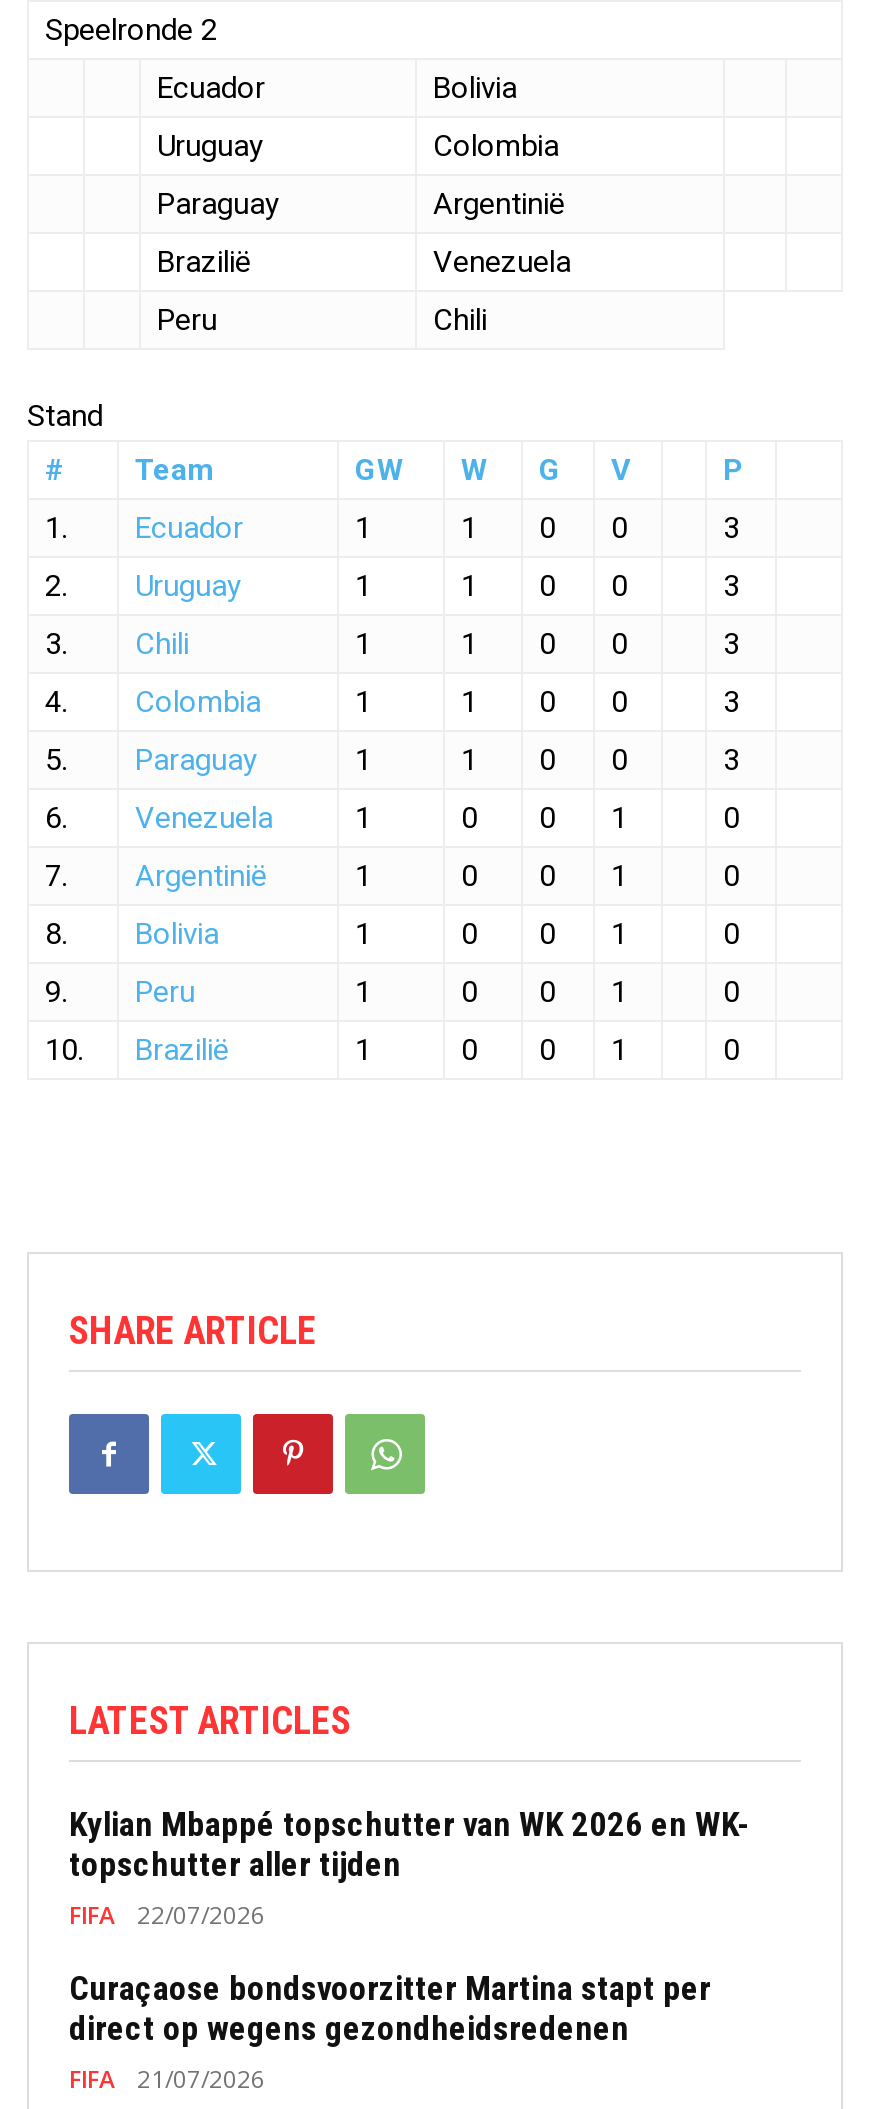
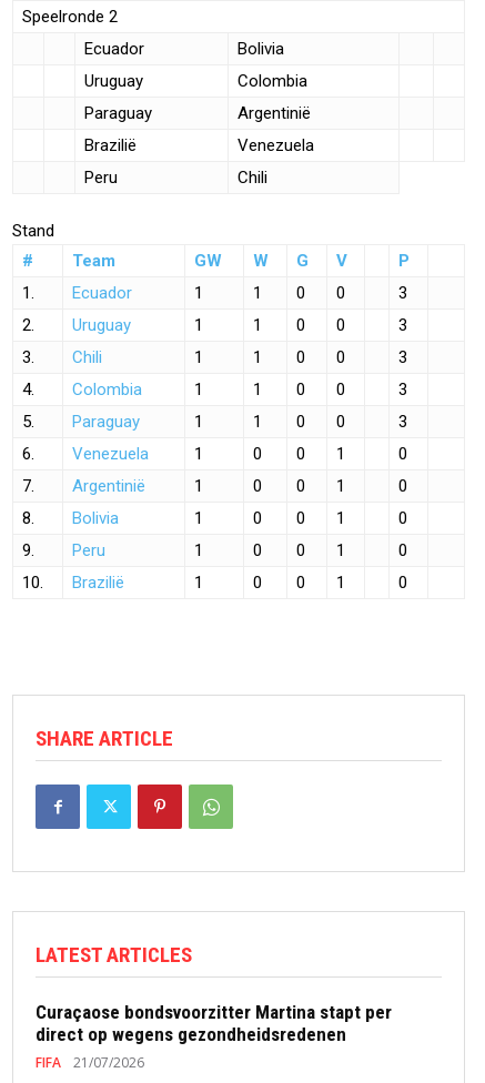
- Kylian Mbappé topschutter van WK 2026 en WK-
- topschutter aller tijden
- FIFA
- 22/07/2026
